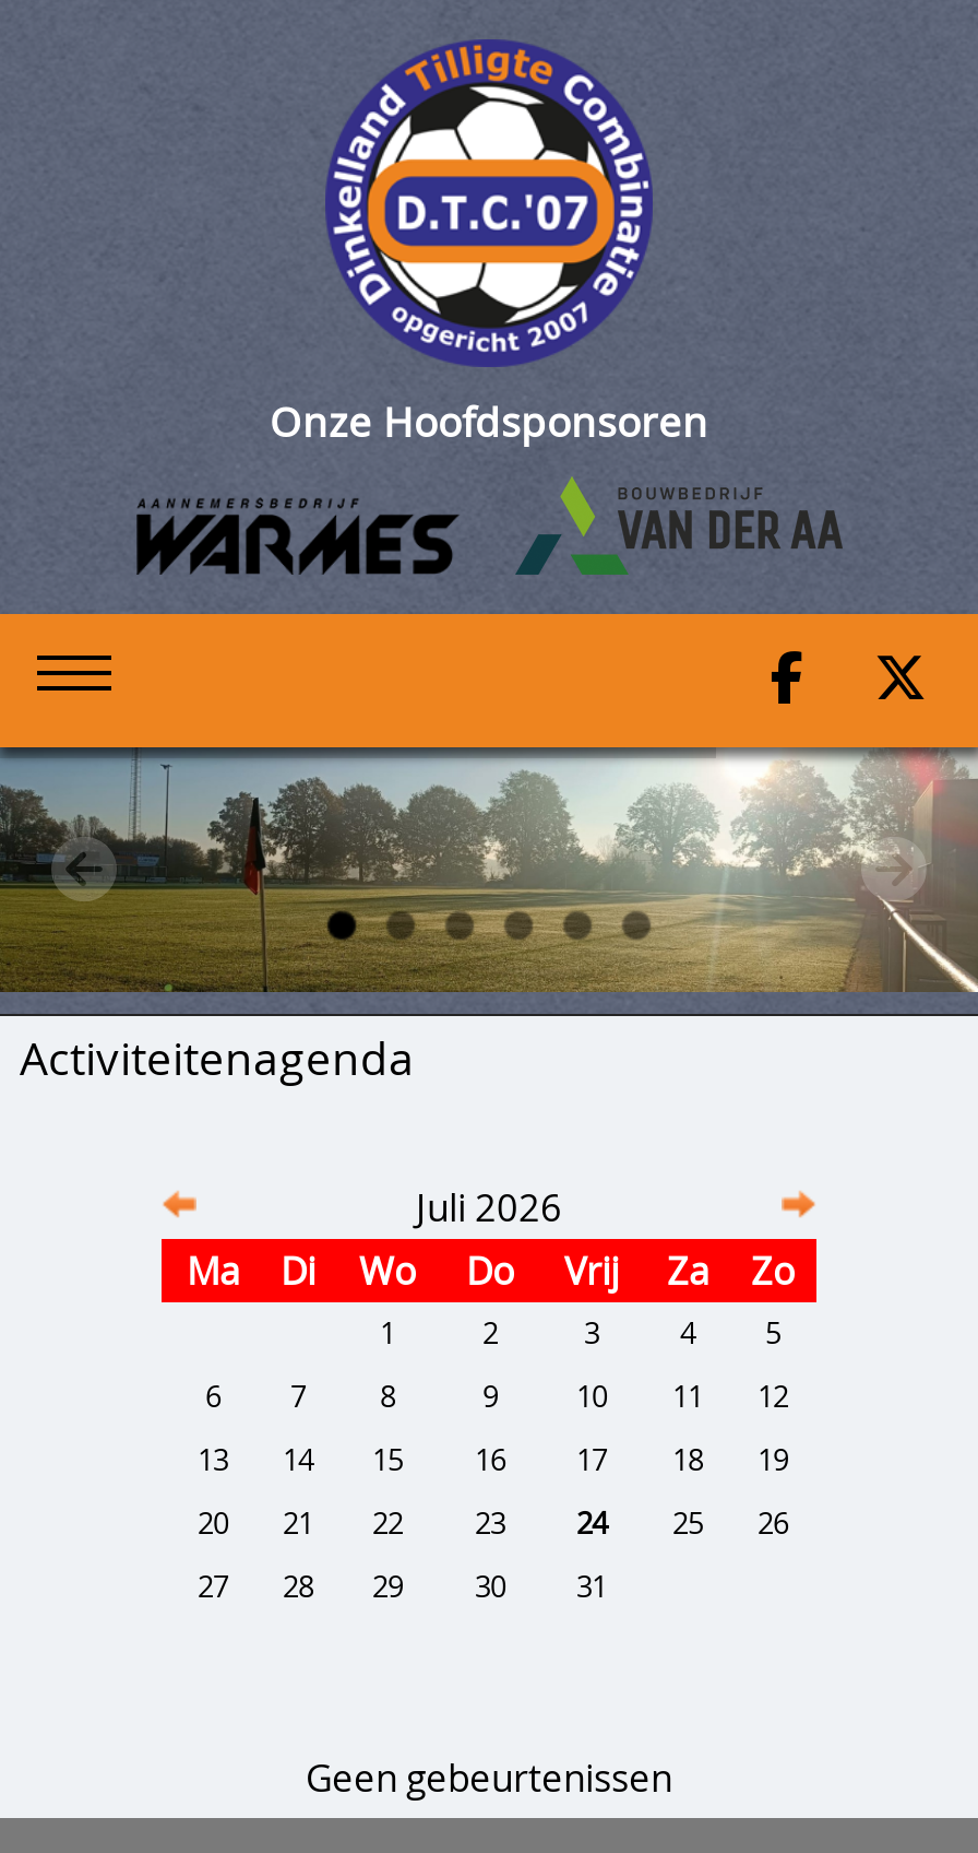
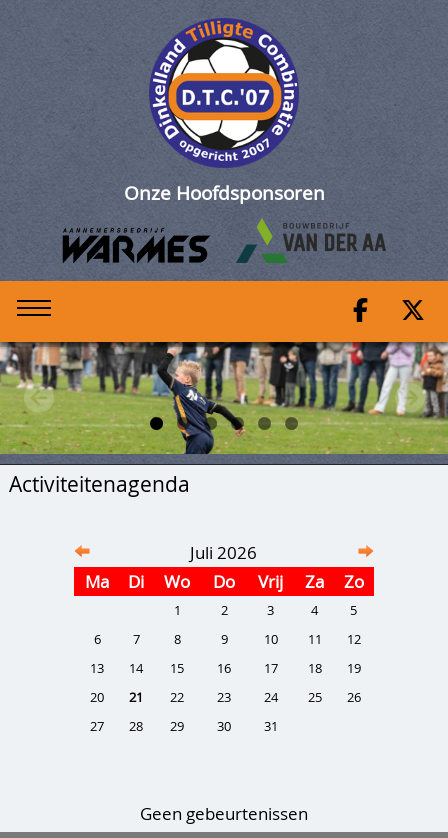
- [image]
+ [image]
